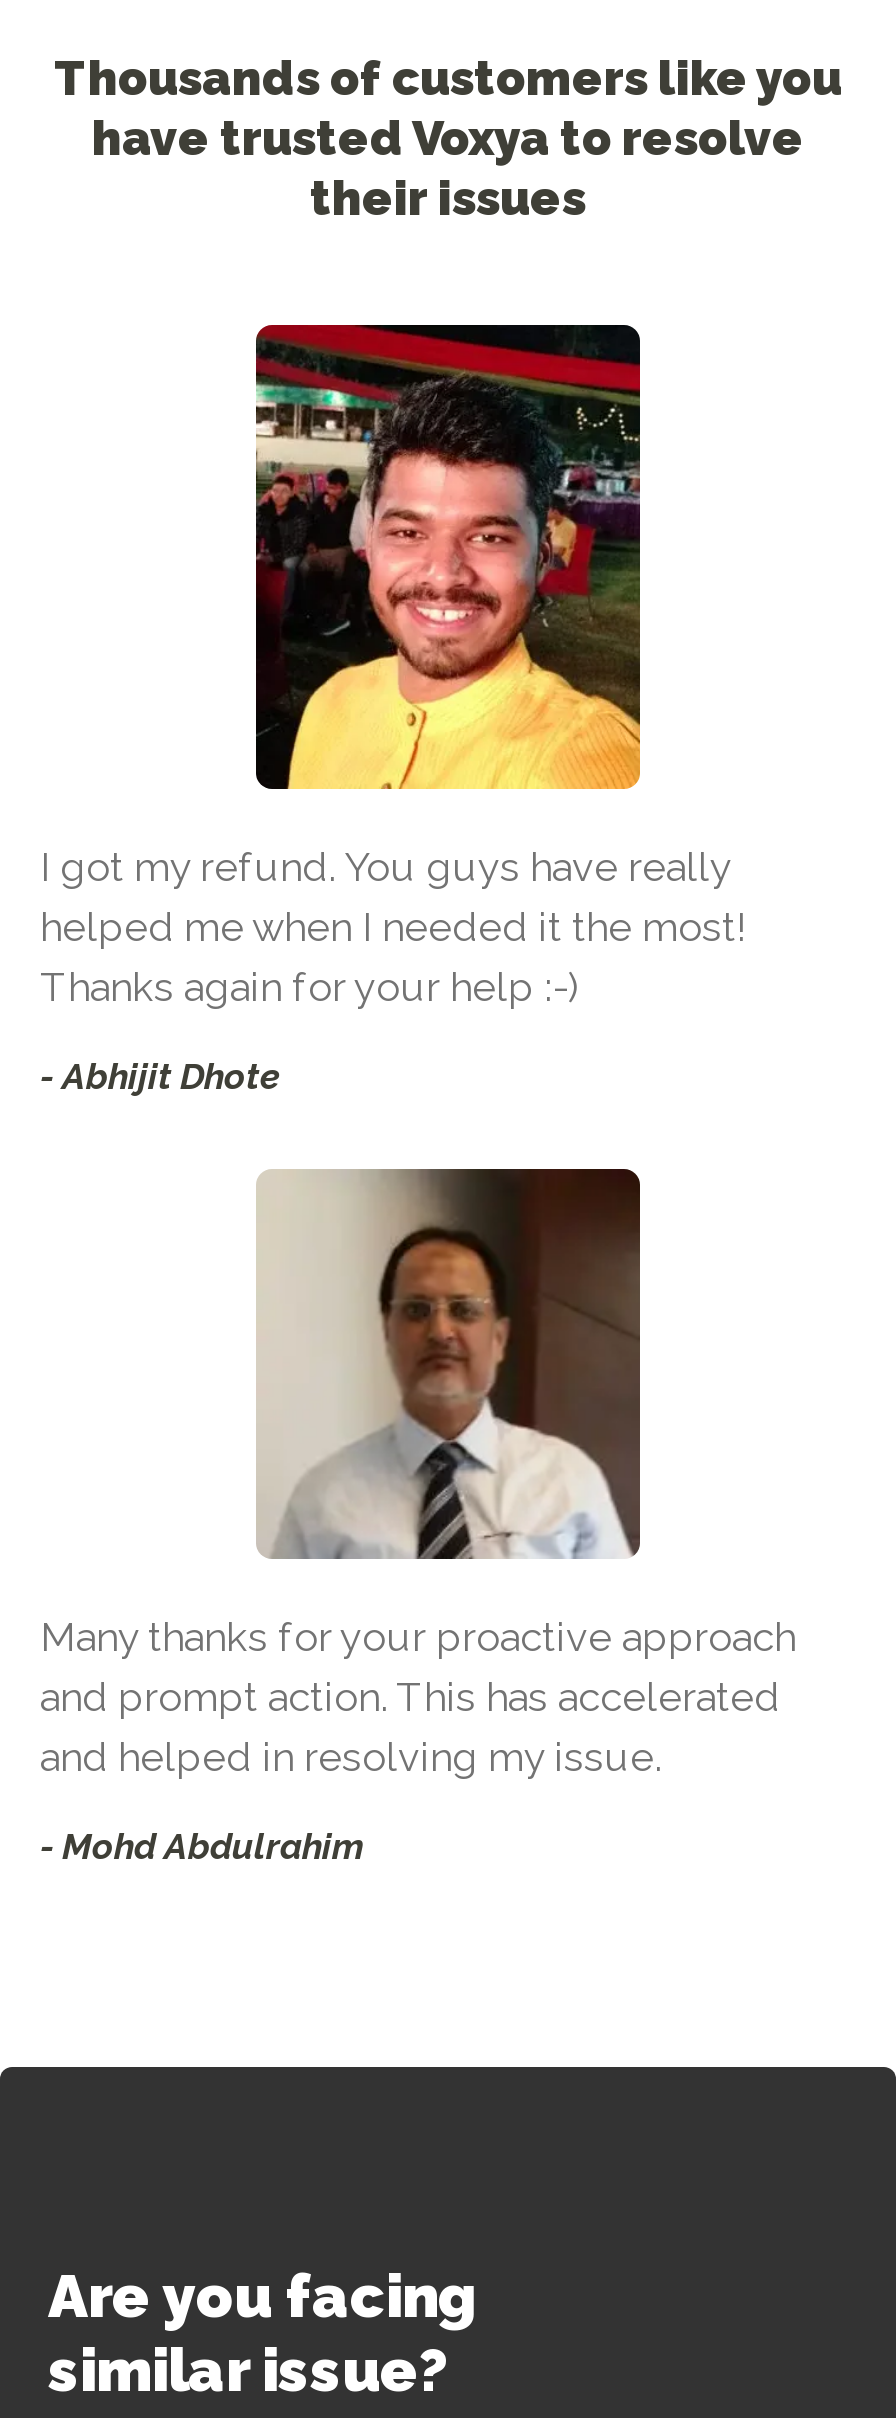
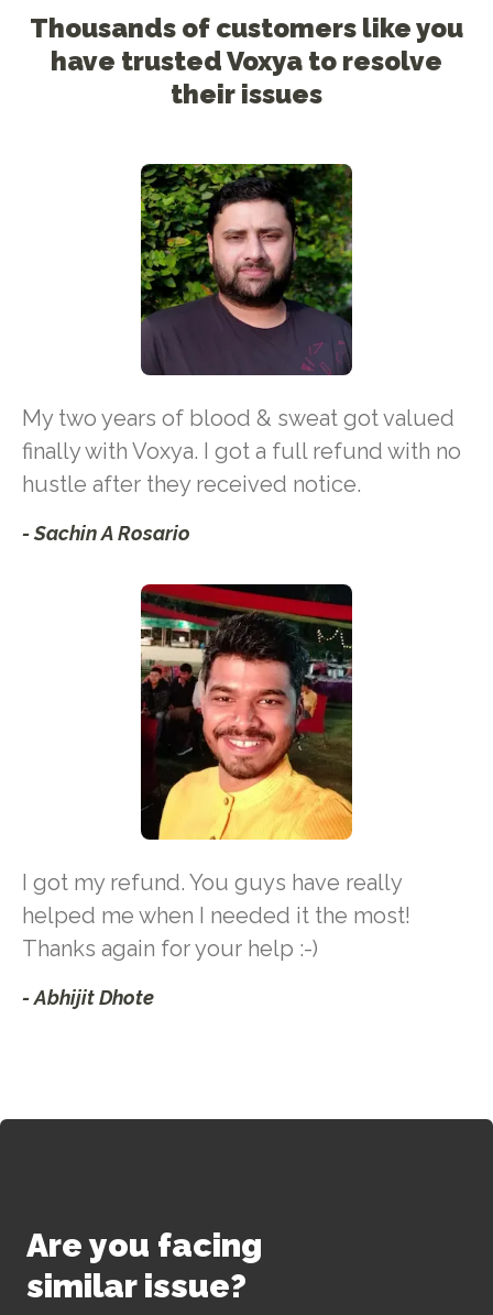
+ [image]
+ My two years of blood & sweat got valued
+ finally with Voxya. I got a full refund with no
+ hustle after they received notice.
+ - Sachin A Rosario

moved down: [image] | I got my refund. You guys have really | helped me when I needed it the most! | Thanks again for your help :-) | - Abhijit Dhote

- [image]
- Many thanks for your proactive approach
- and prompt action. This has accelerated
- and helped in resolving my issue.
- - Mohd Abdulrahim
